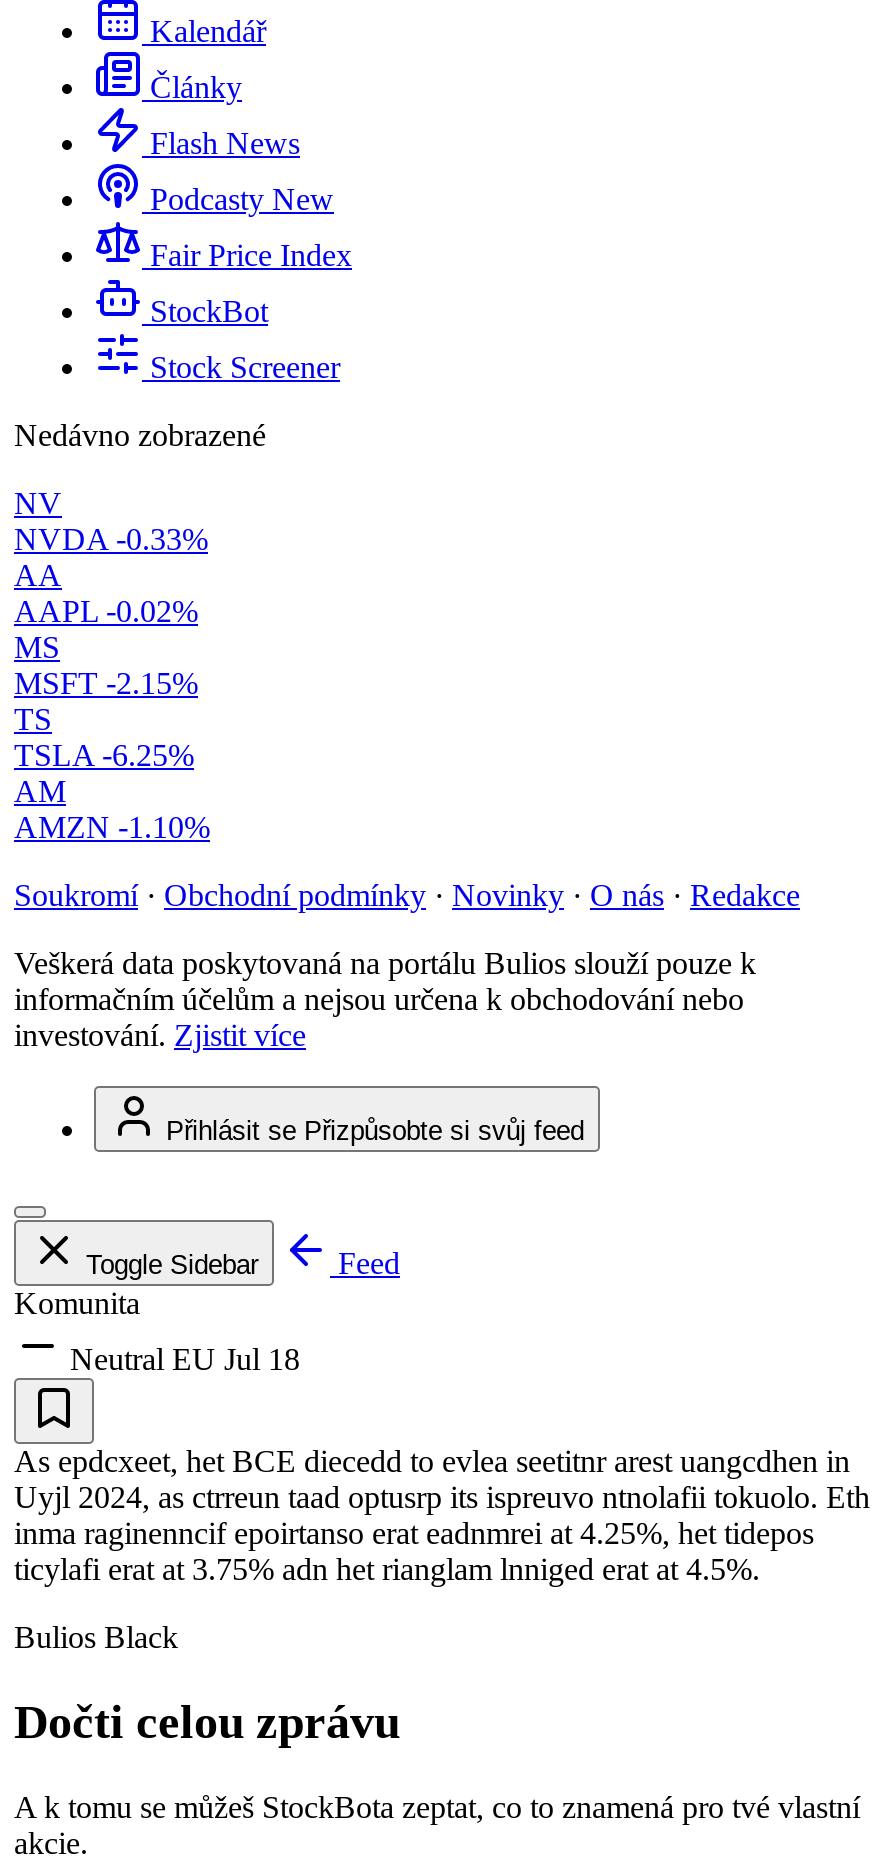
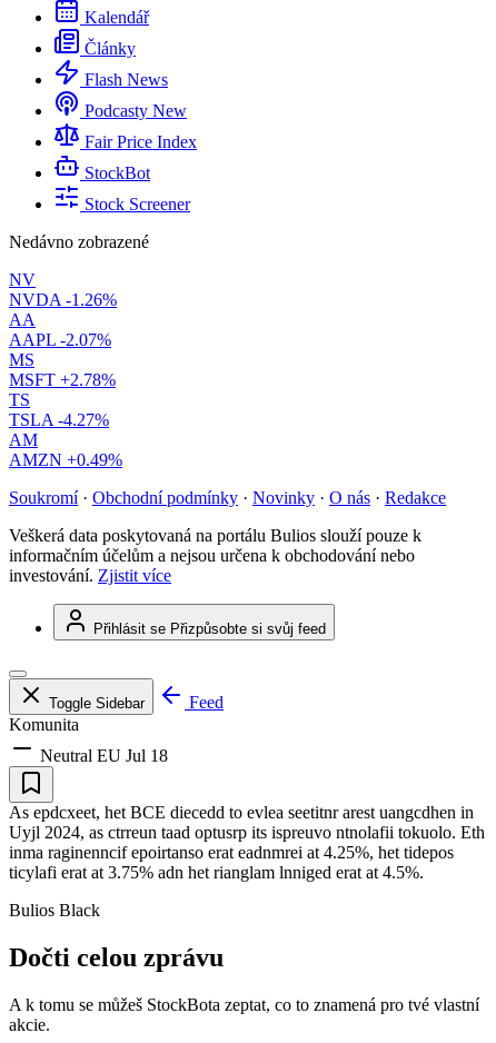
- NVDA -0.33%
+ NVDA -1.26%

- AAPL -0.02%
+ AAPL -2.07%

- MSFT -2.15%
+ MSFT +2.78%

- TSLA -6.25%
+ TSLA -4.27%

- AMZN -1.10%
+ AMZN +0.49%
